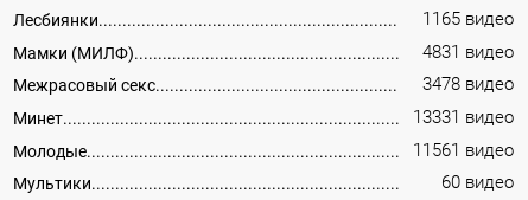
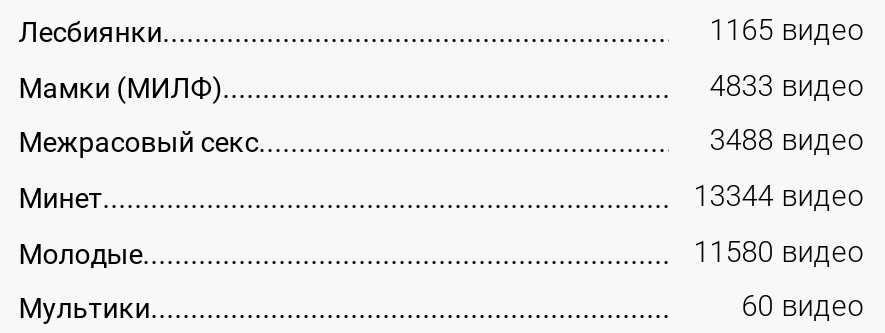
- 4831 видео
+ 4833 видео

- 3478 видео
+ 3488 видео

- 13331 видео
+ 13344 видео

- 11561 видео
+ 11580 видео
